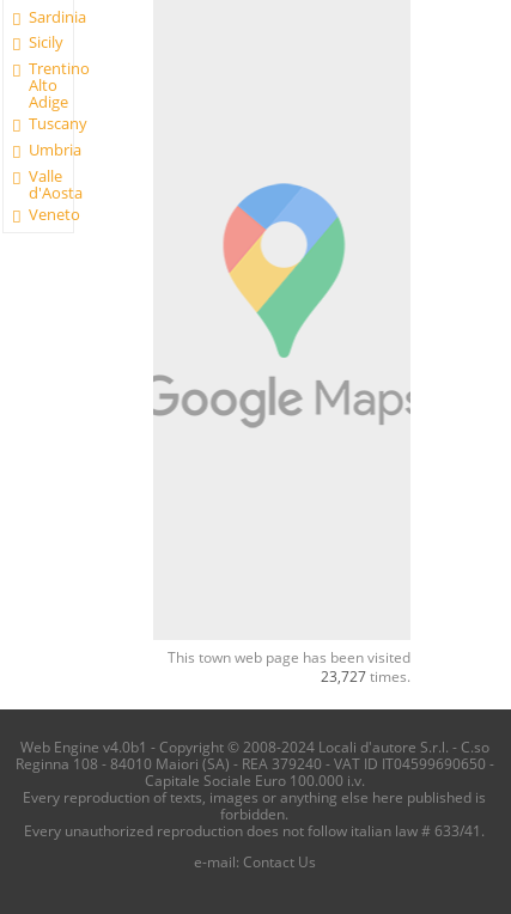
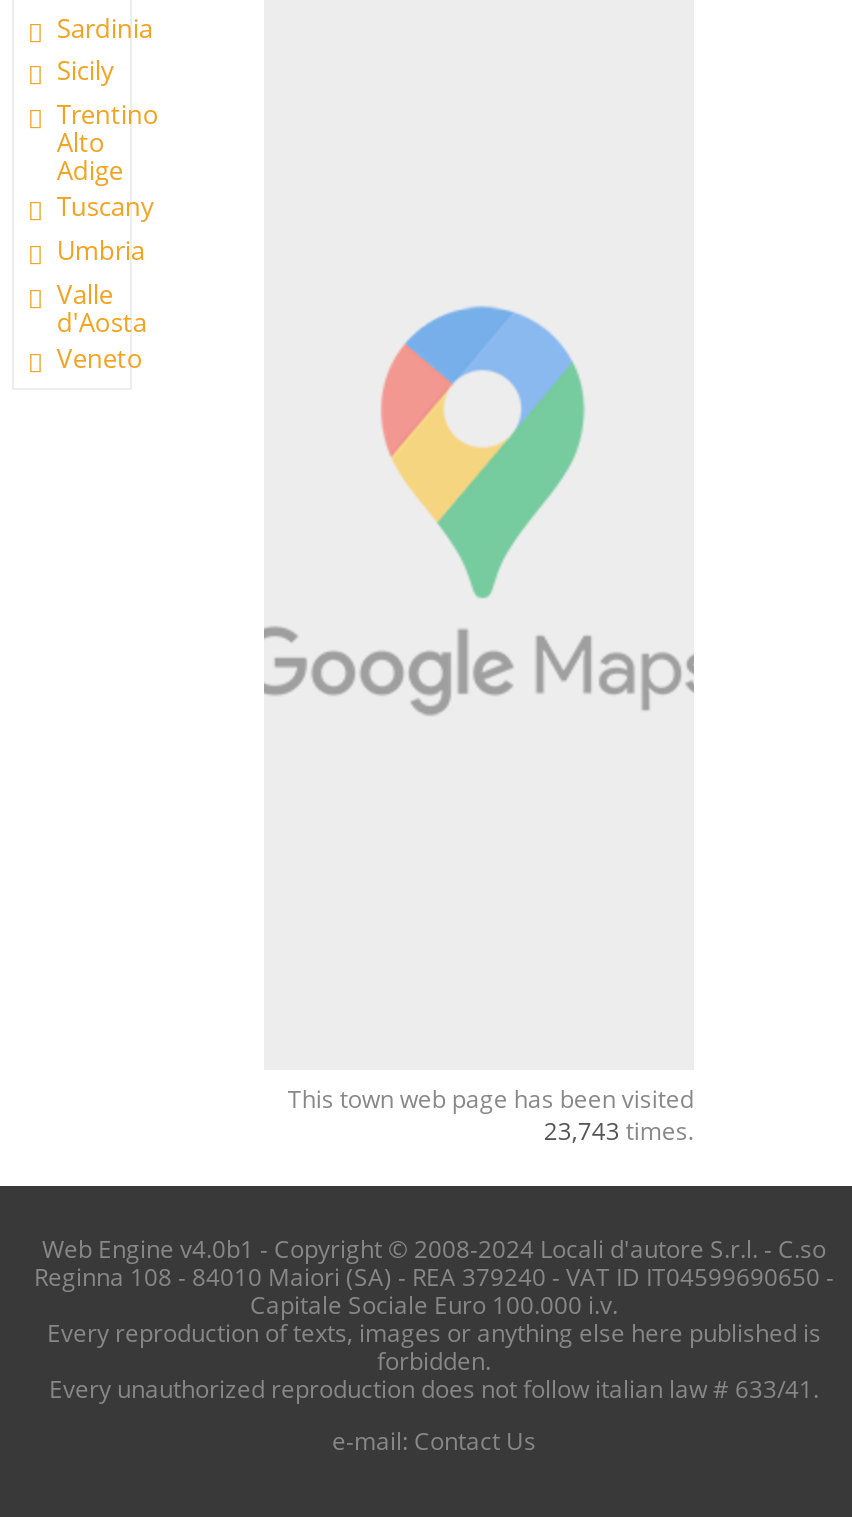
- 23,727 times.
+ 23,743 times.
